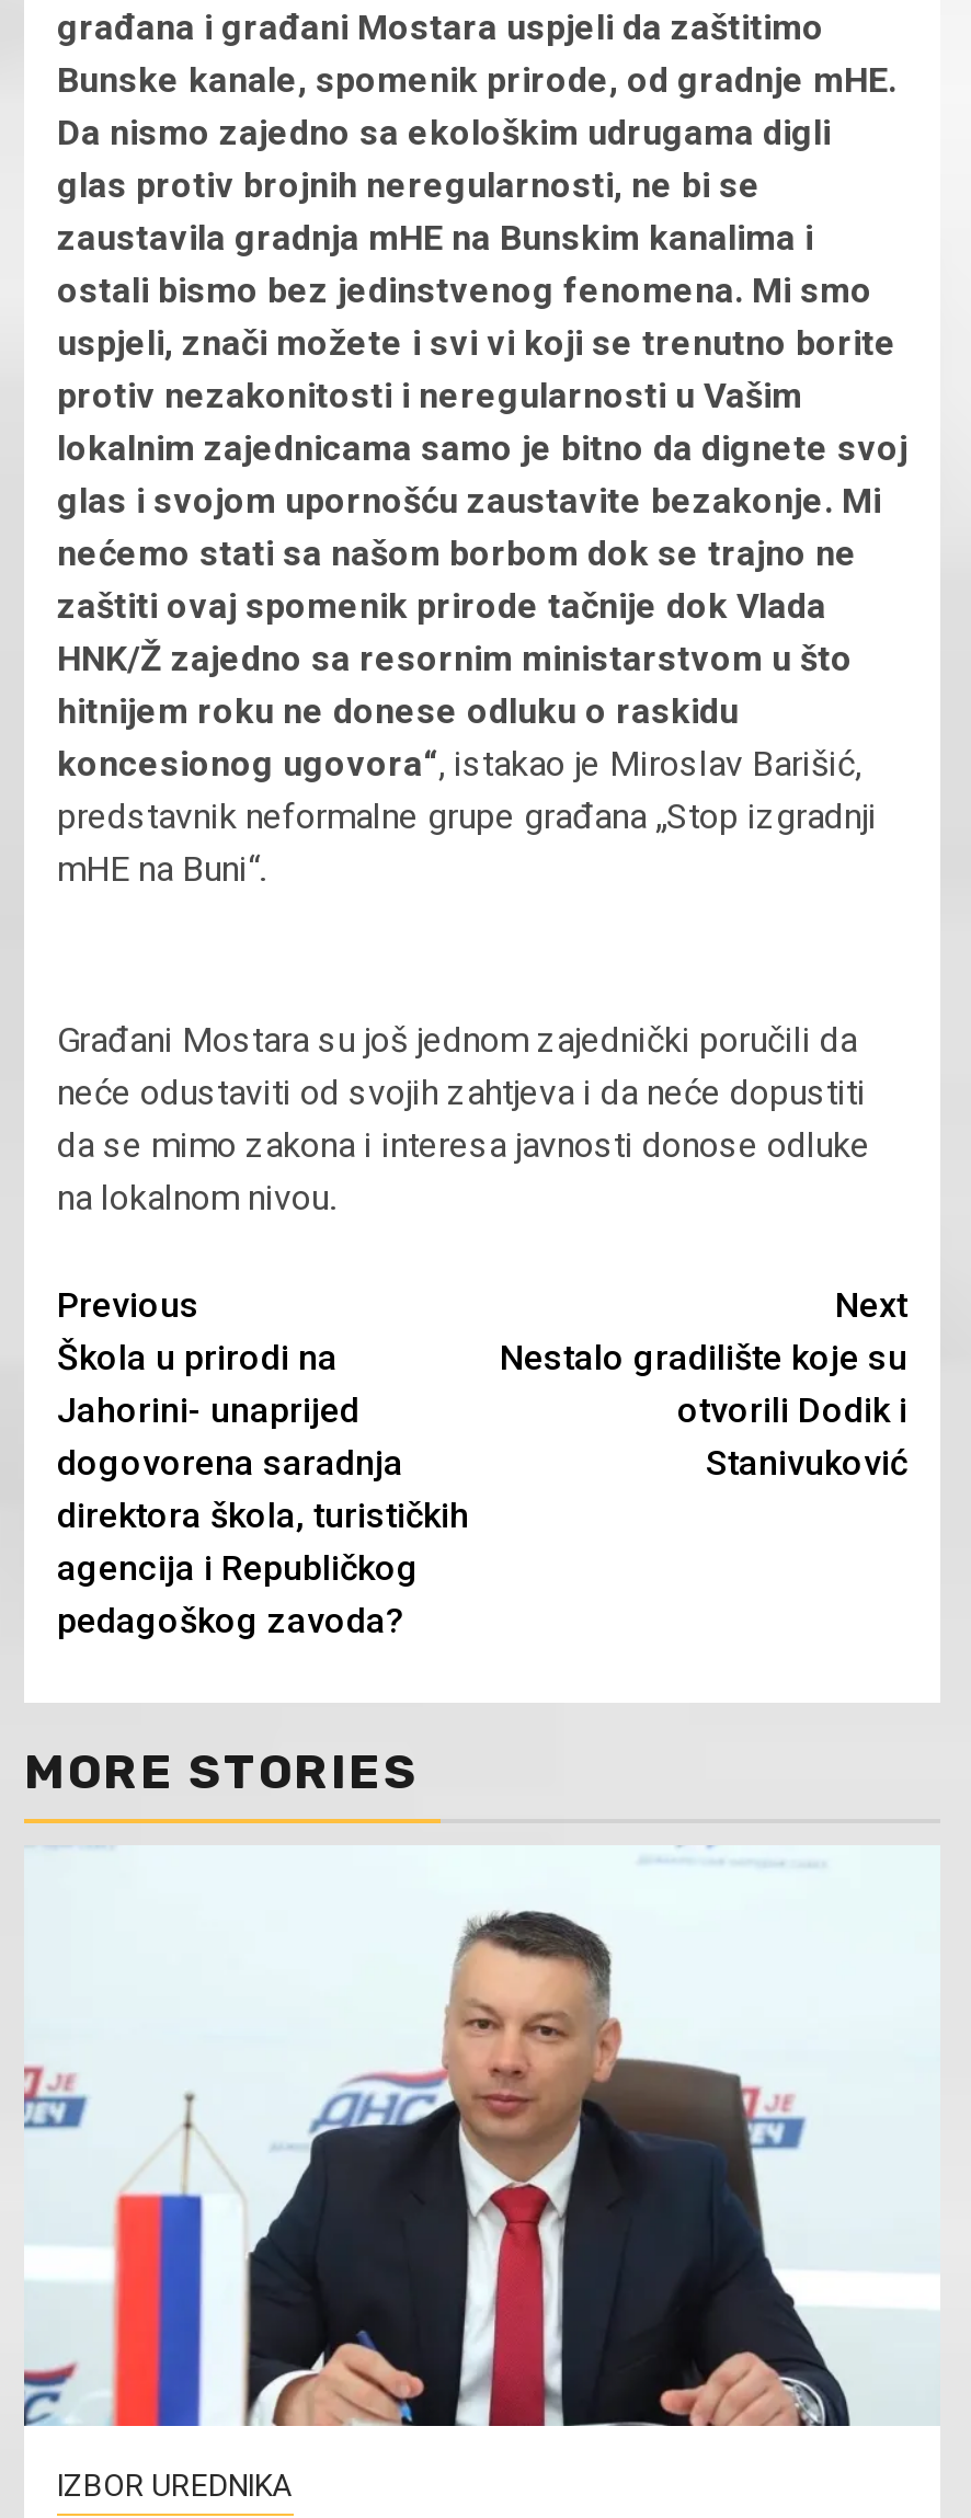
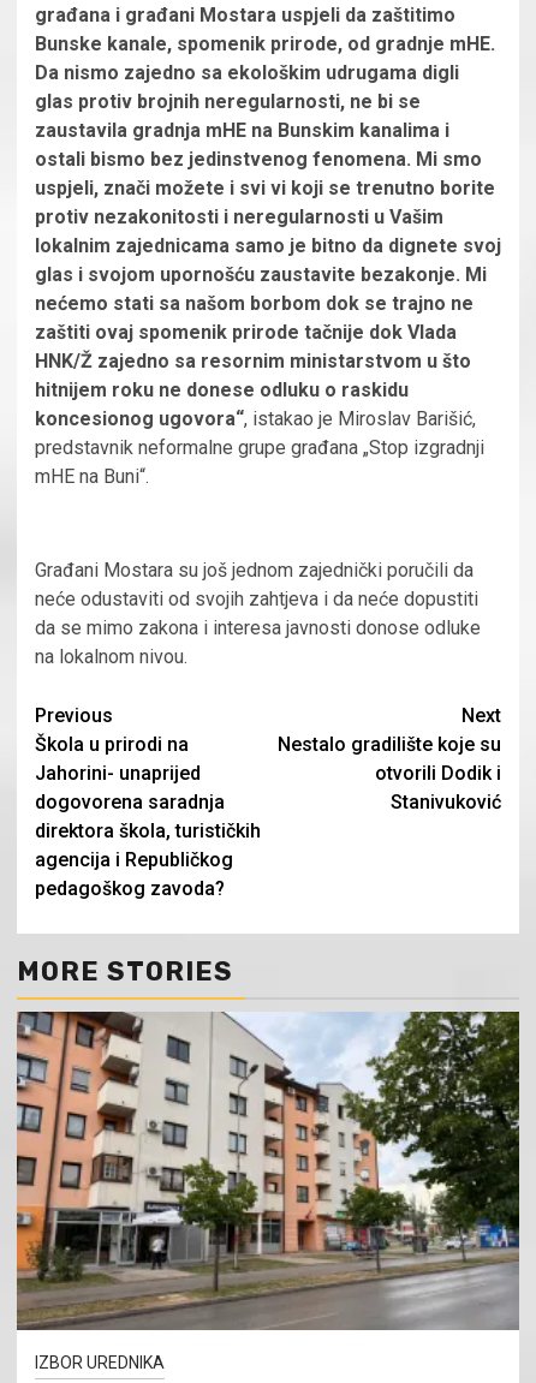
- [image]
+ [image]
